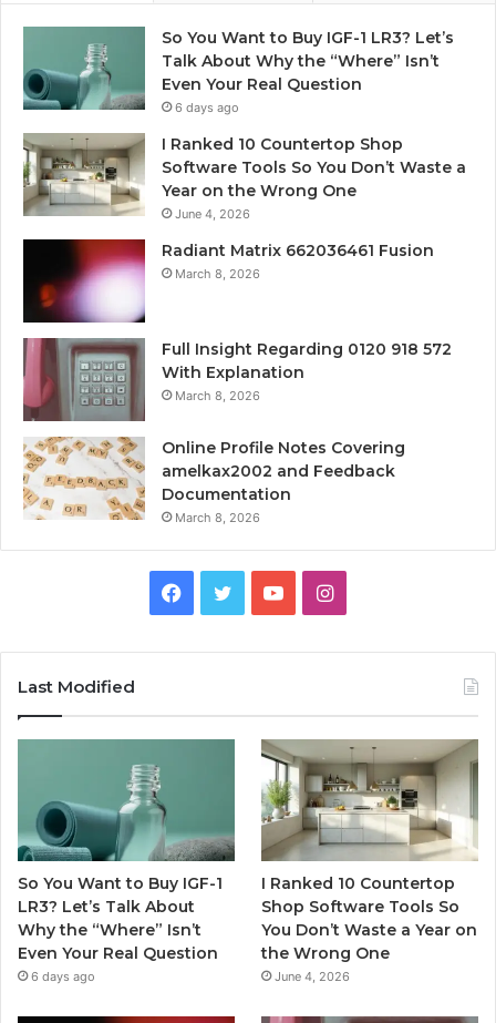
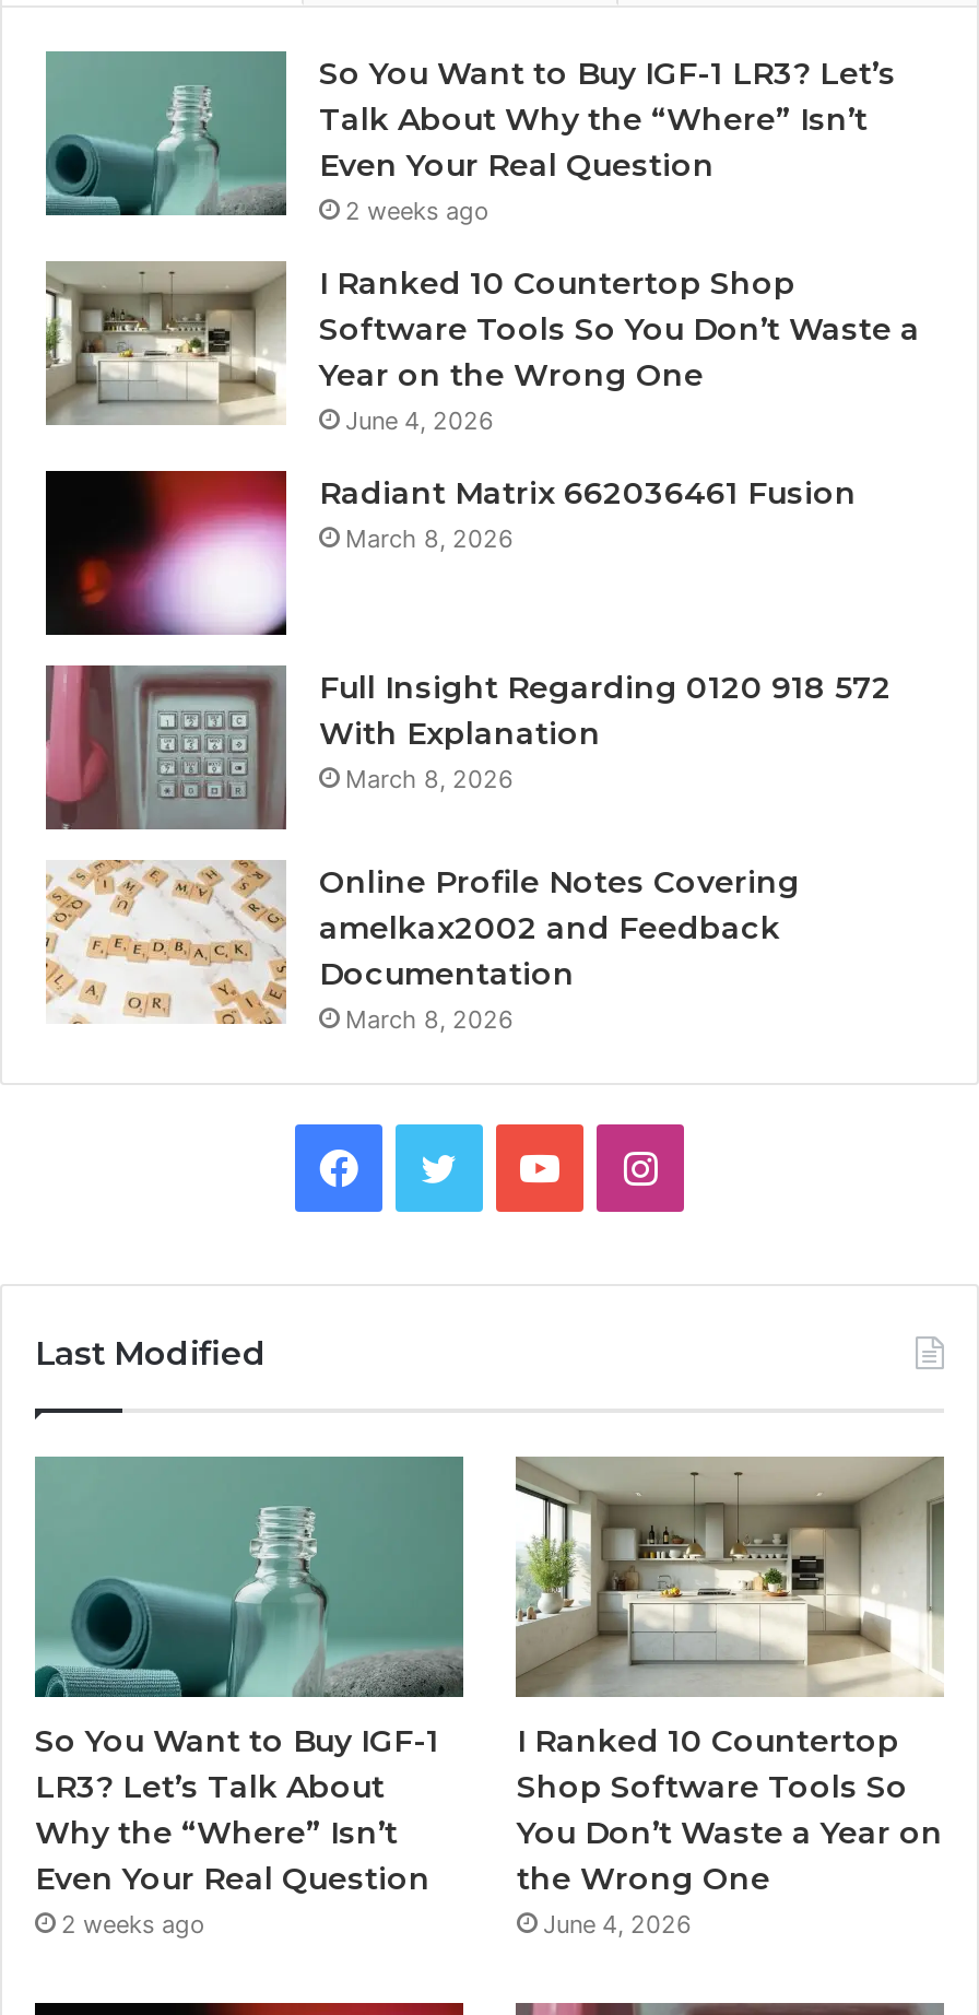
- 6 days ago
+ 2 weeks ago

- 6 days ago
+ 2 weeks ago
